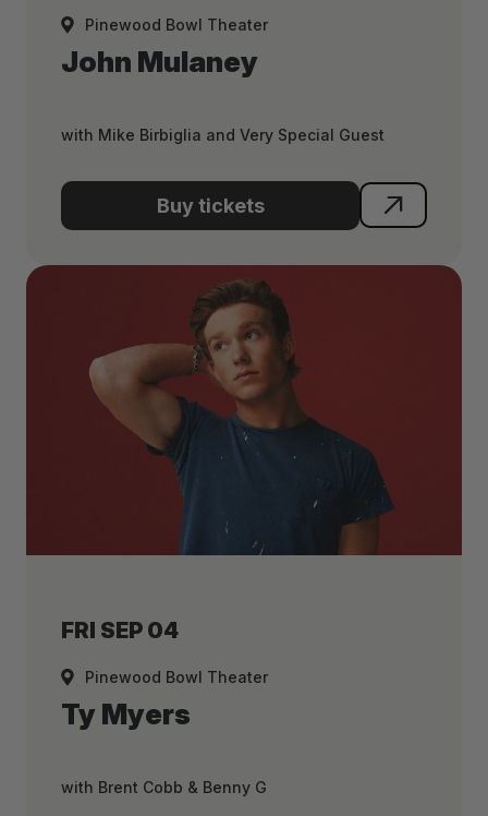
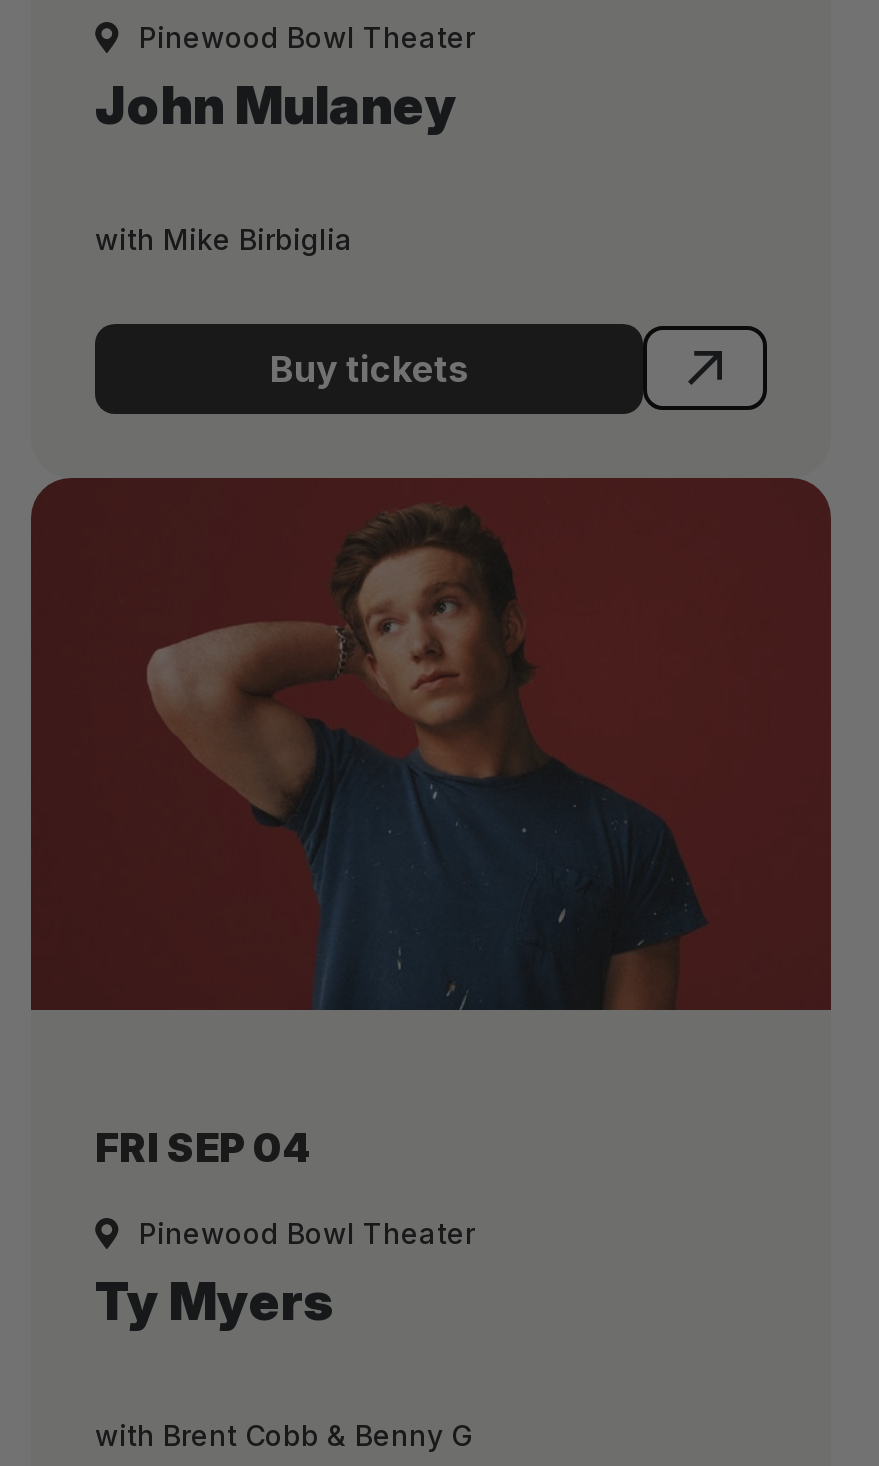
- with Mike Birbiglia and Very Special Guest
+ with Mike Birbiglia
